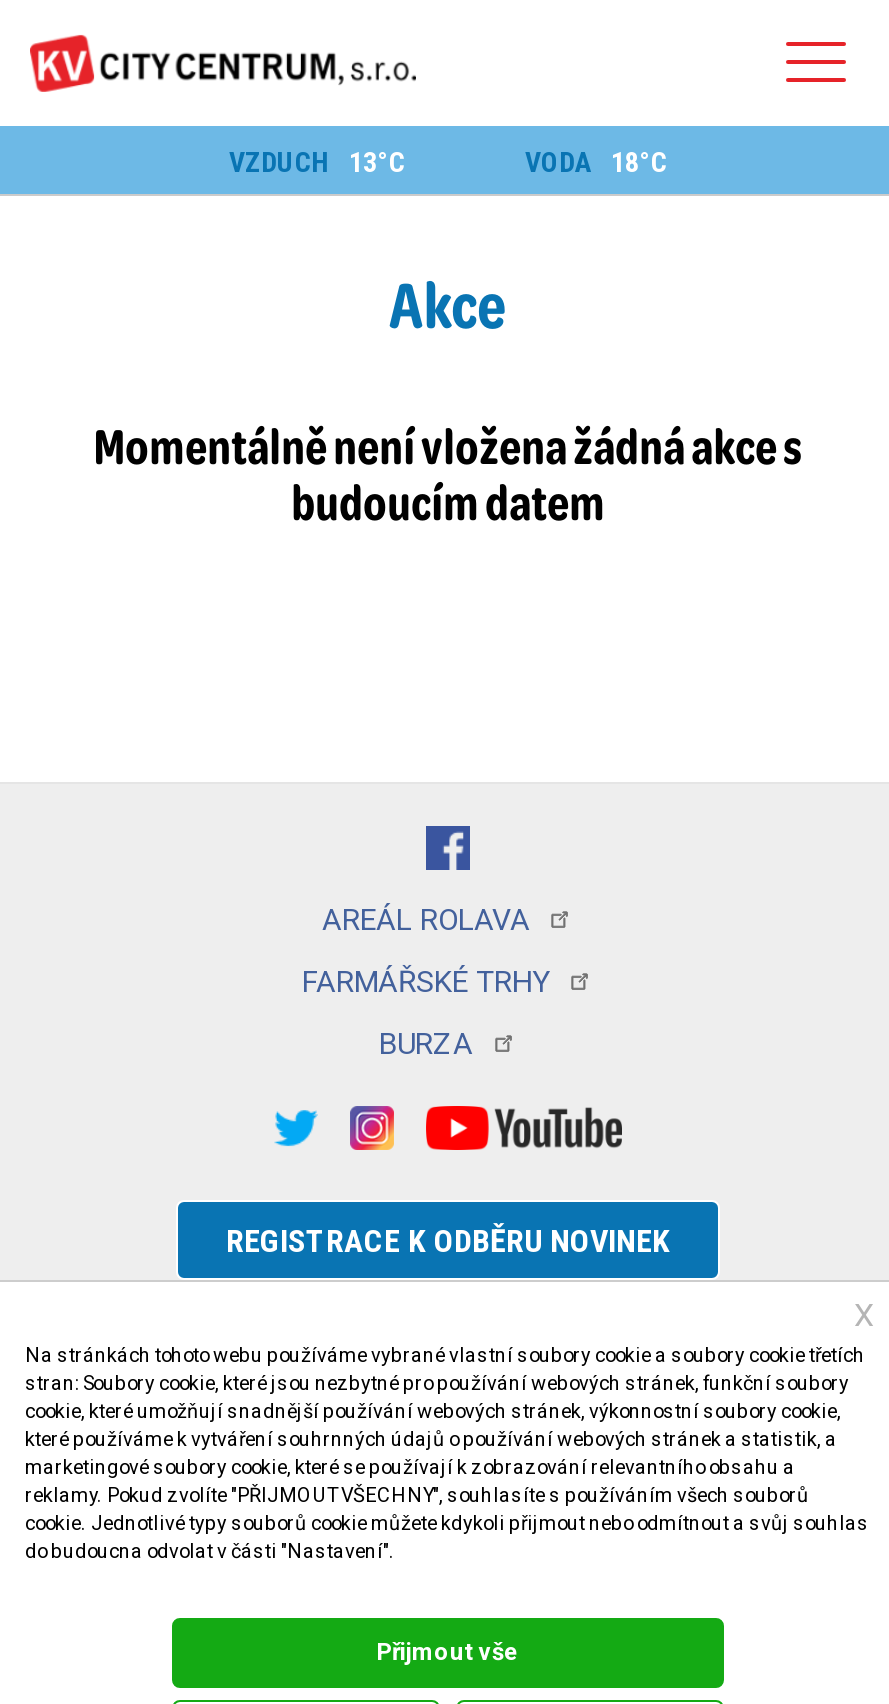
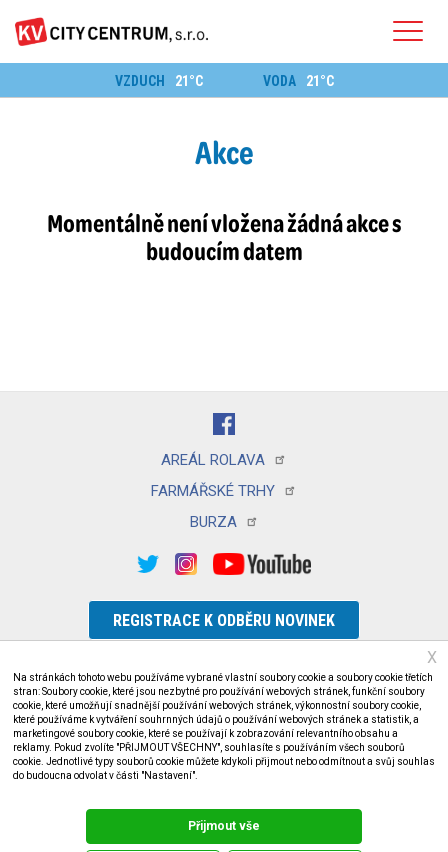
- VZDUCH 13°C
+ VZDUCH 21°C

- VODA 18°C
+ VODA 21°C
